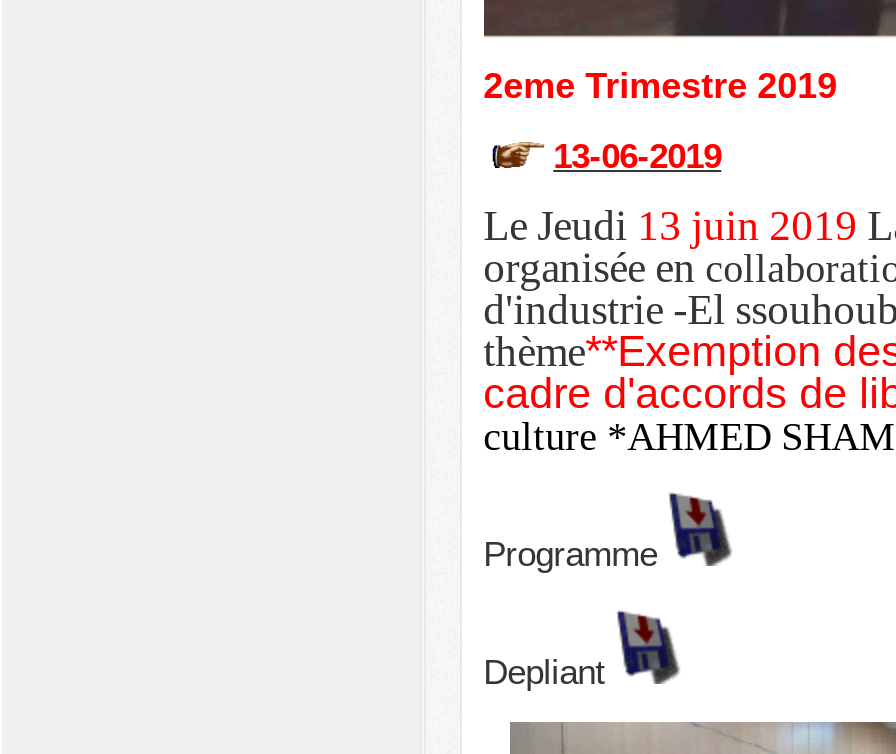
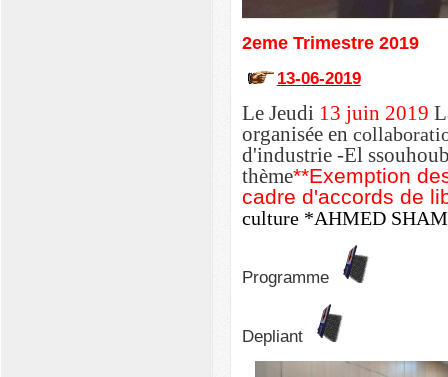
- [image]
+ [image]

- [image]
+ [image]
